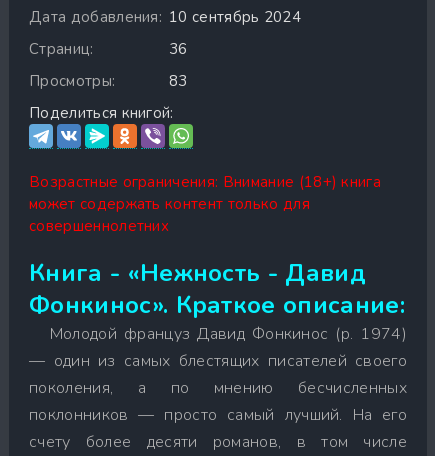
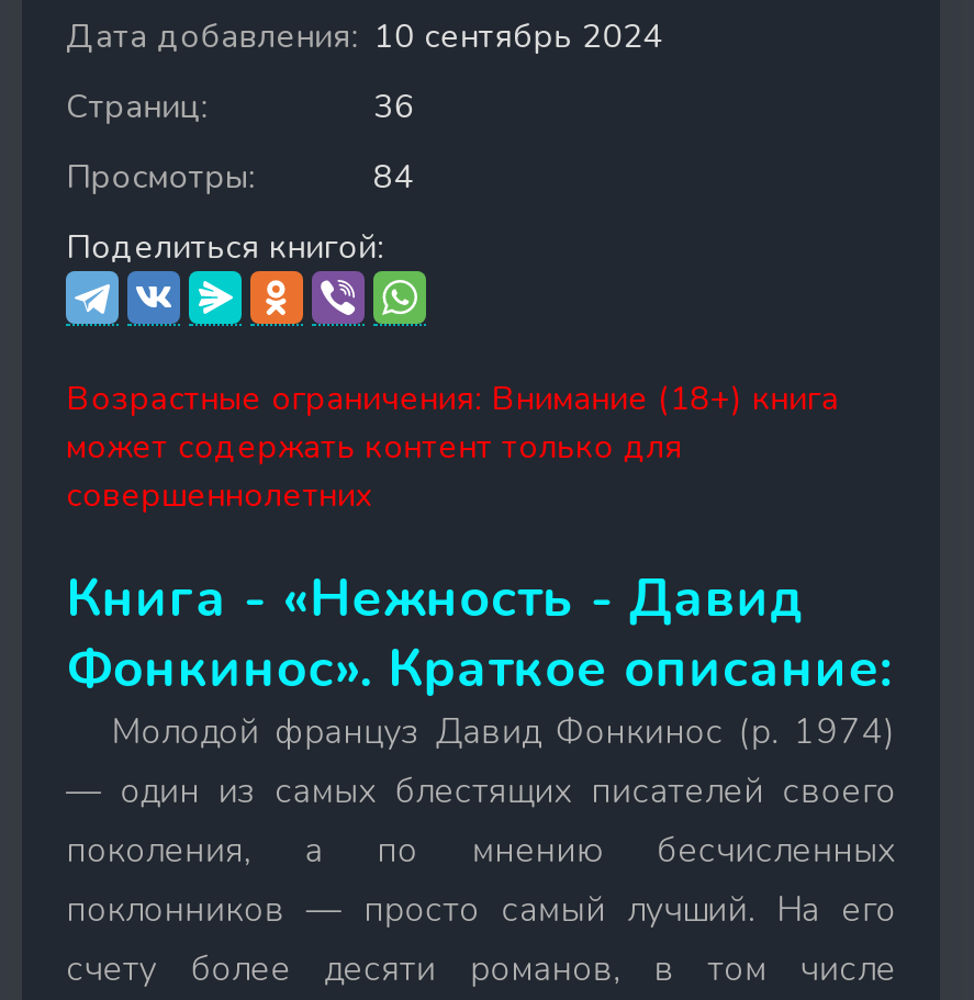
- 83
+ 84
